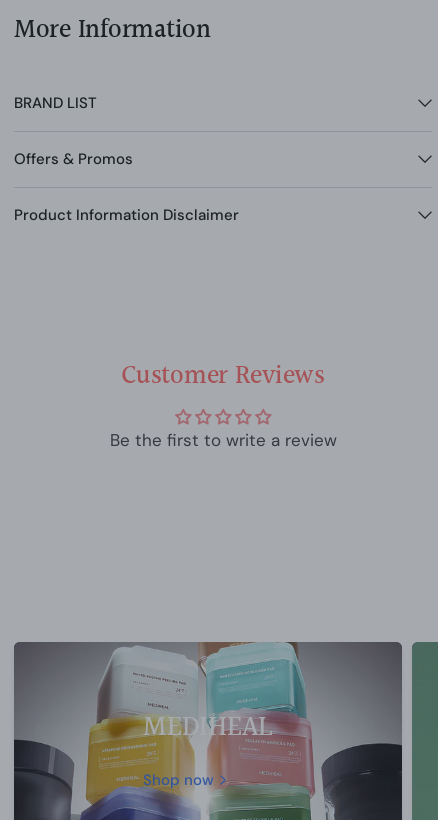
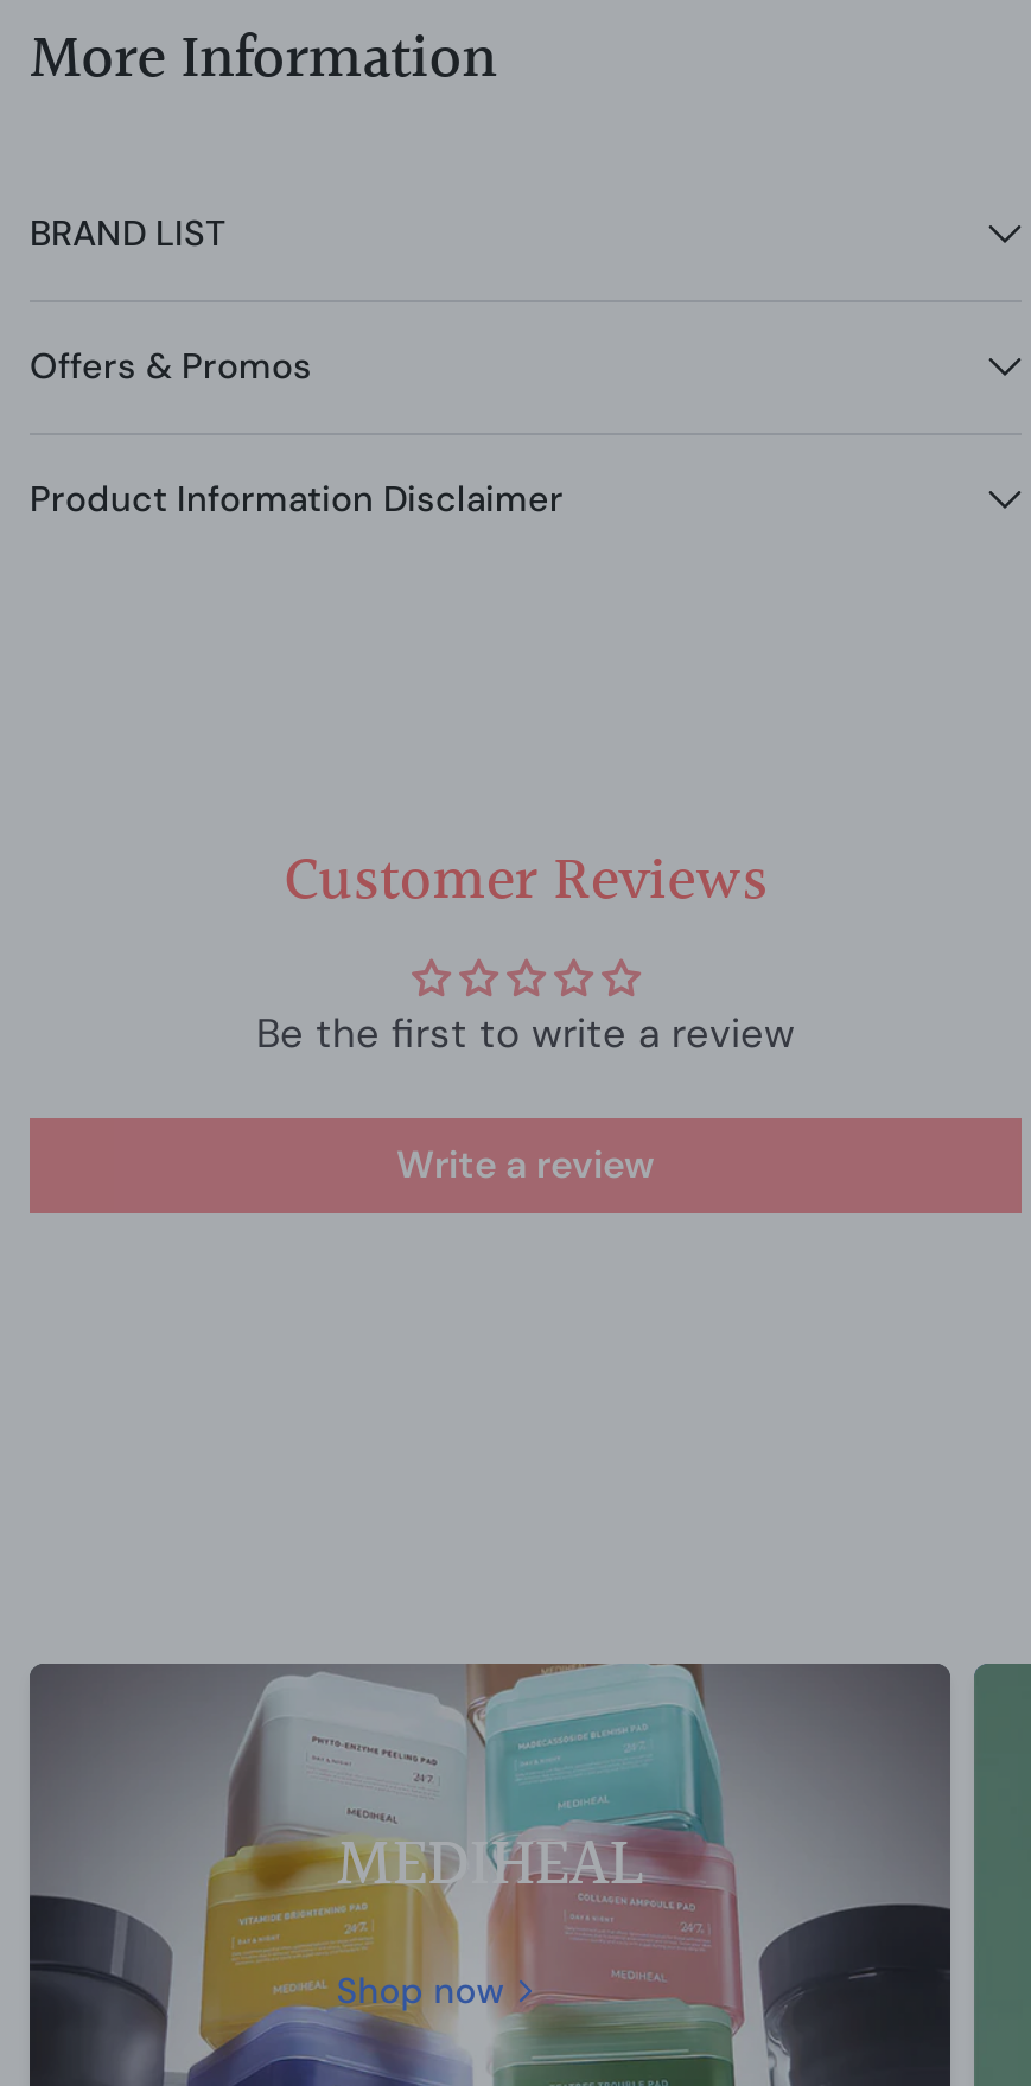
+ Write a review
